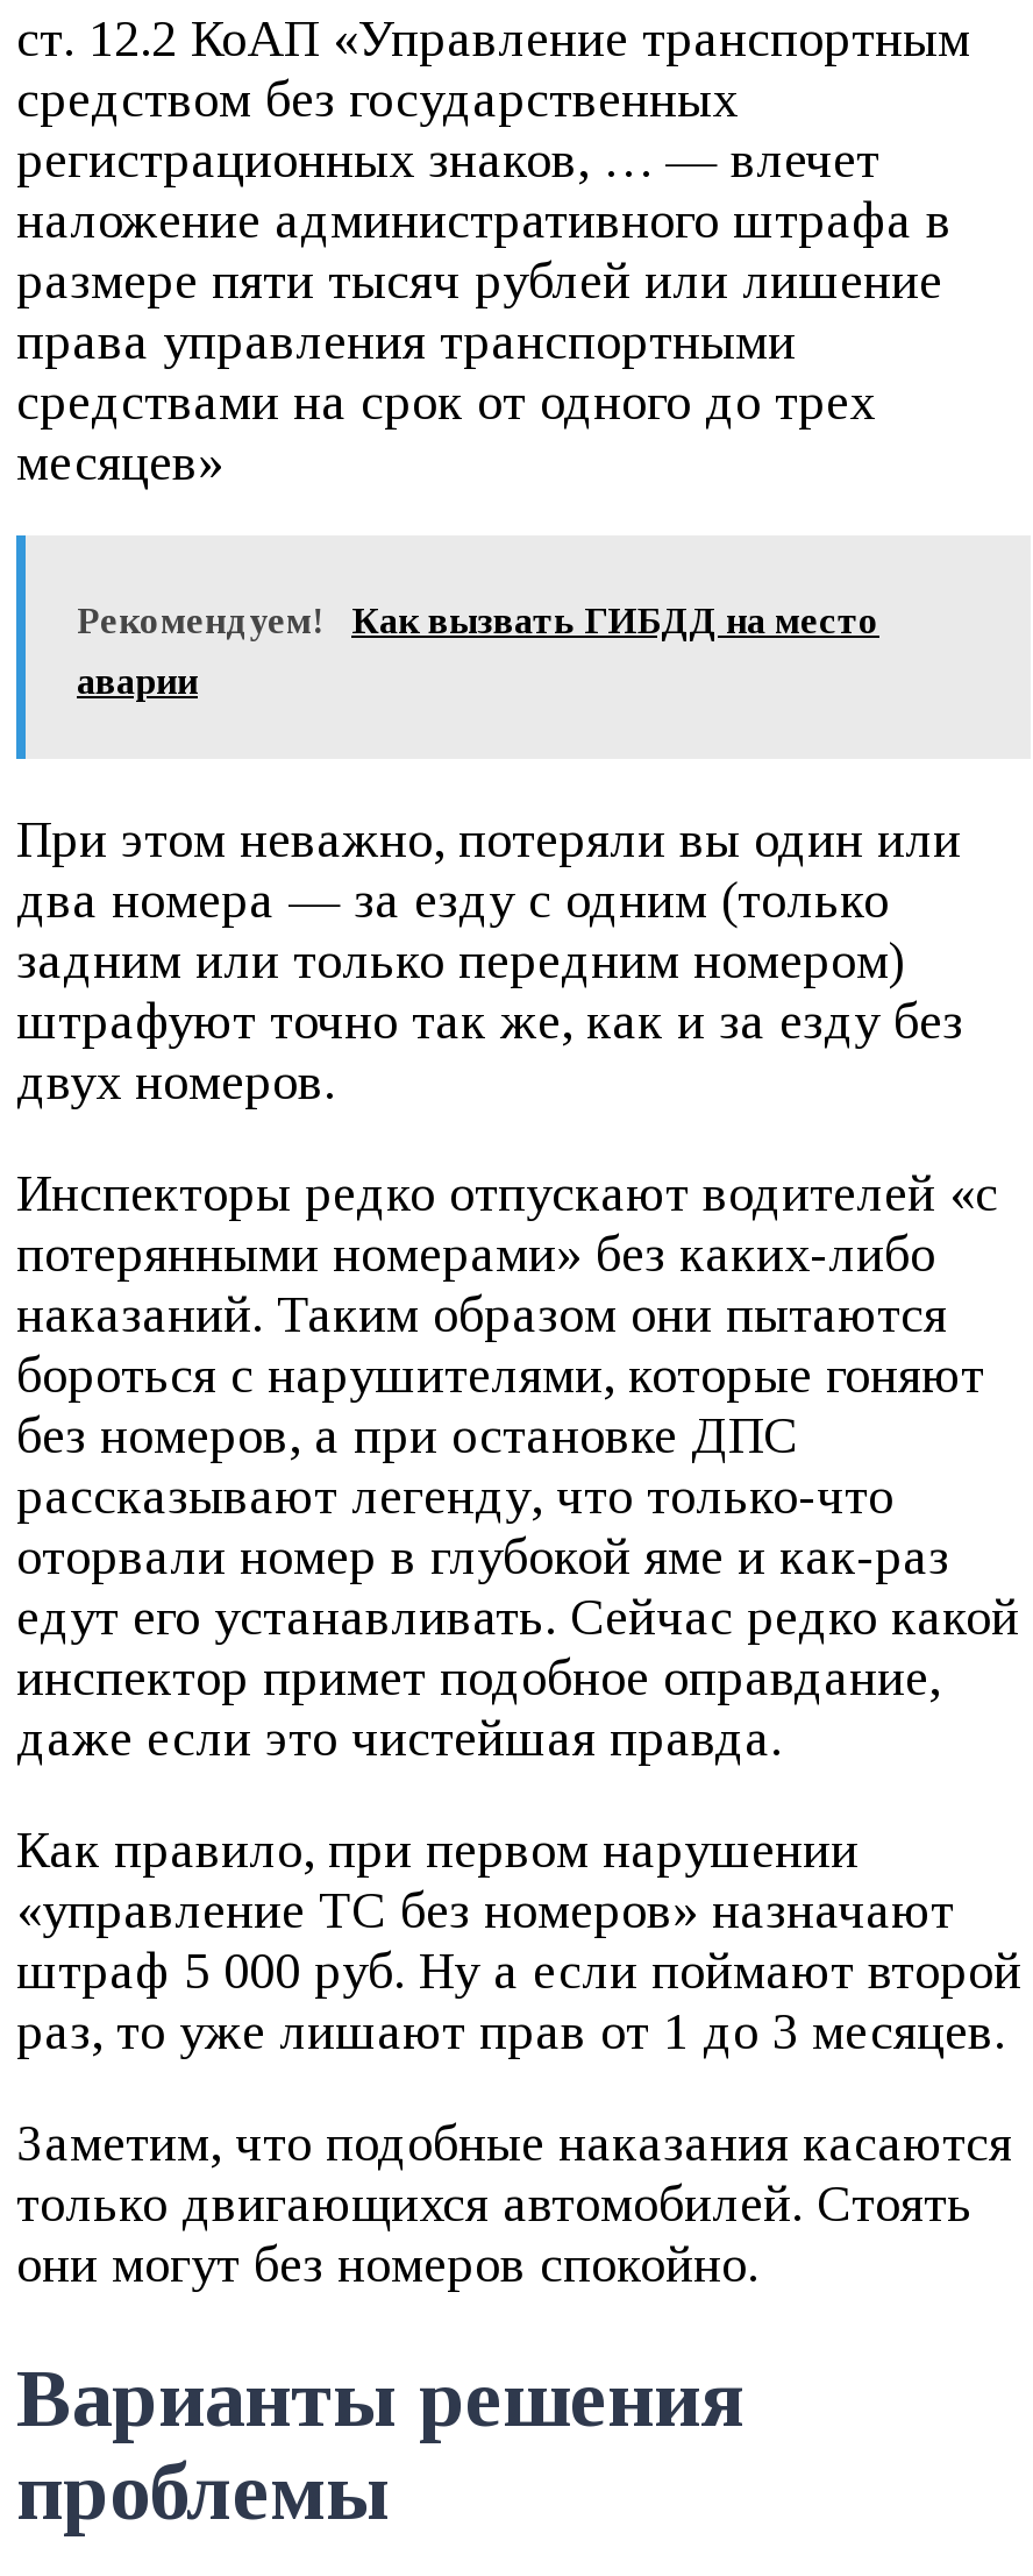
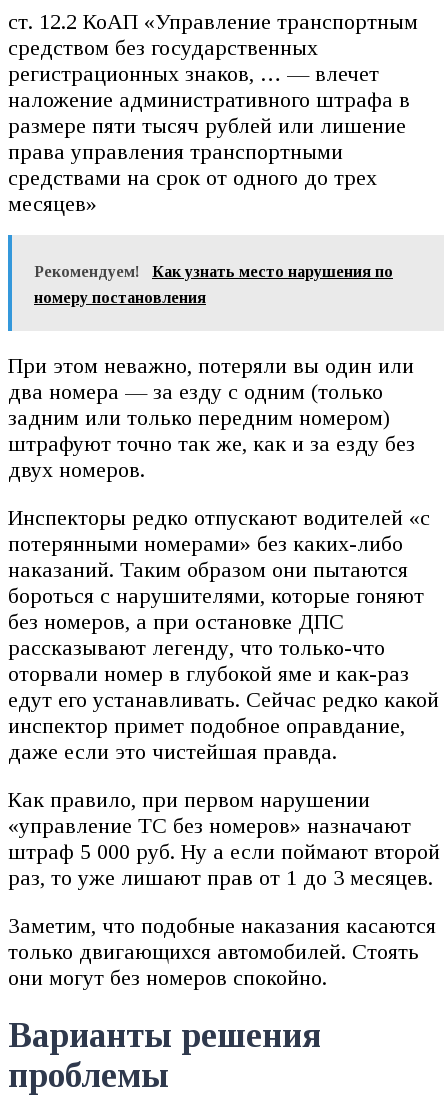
- Как вызвать ГИБДД на место
+ Как узнать место нарушения по

- аварии
+ номеру постановления
